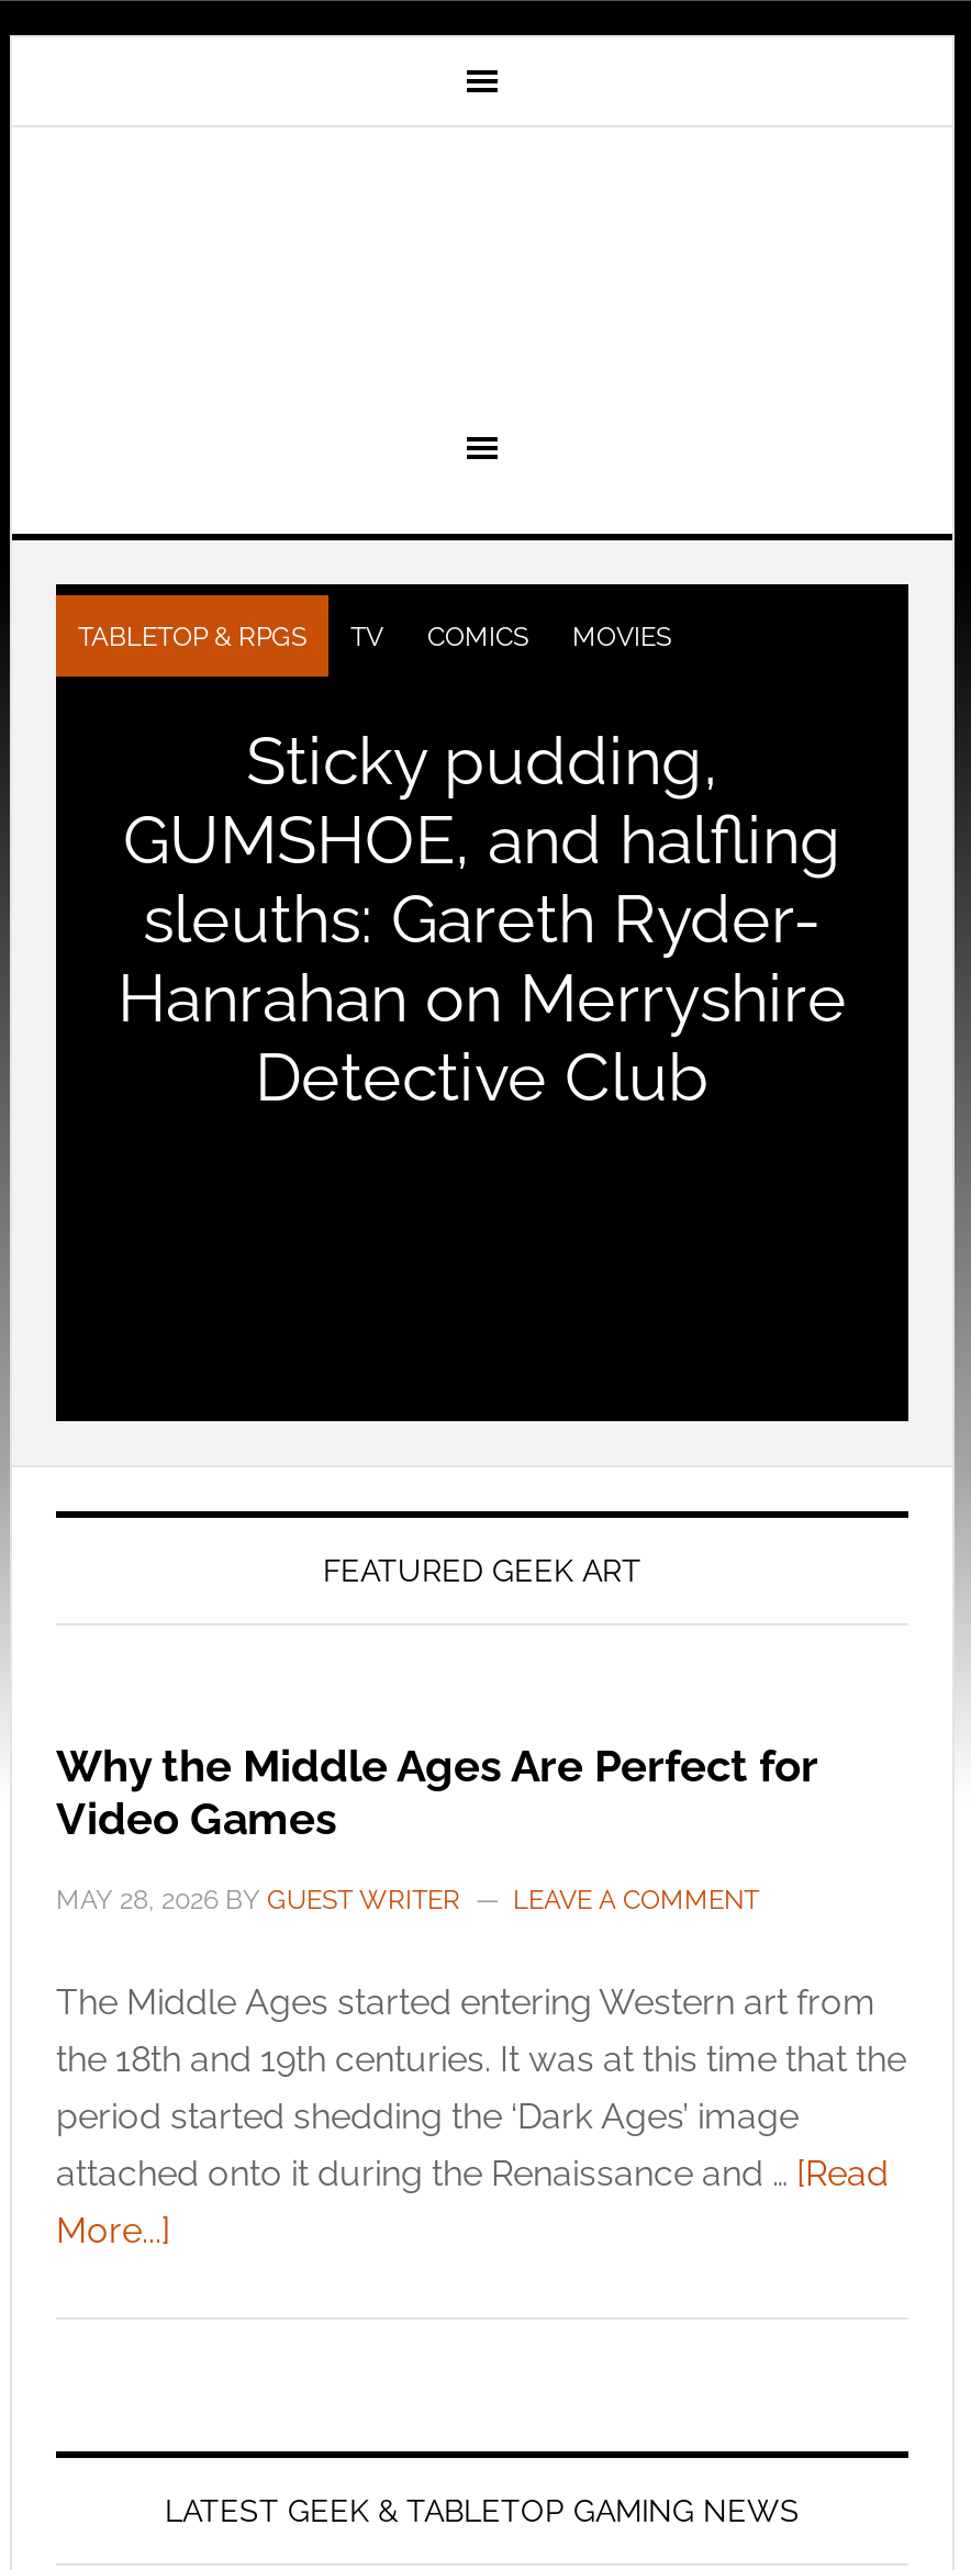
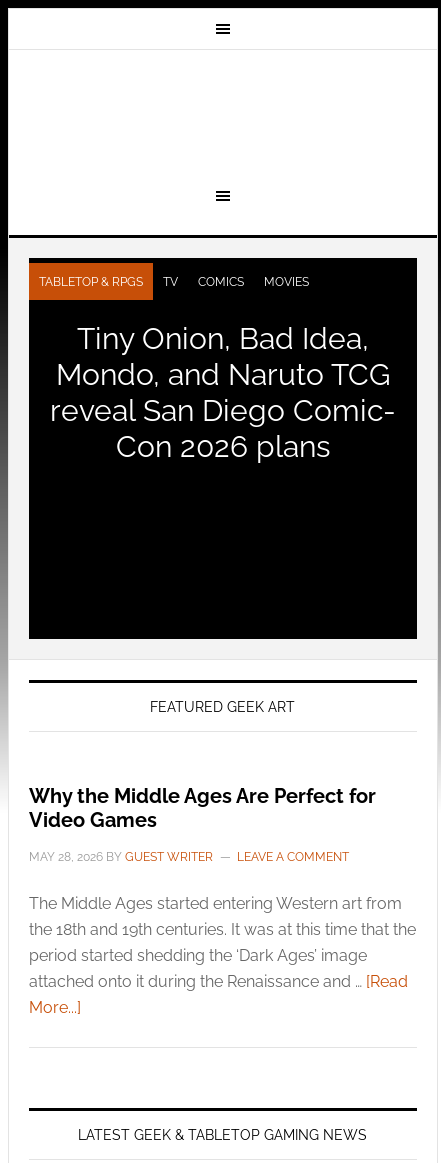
- Sticky pudding,
- GUMSHOE, and halfling
- sleuths: Gareth Ryder-
- Hanrahan on Merryshire
- Detective Club
+ Tiny Onion, Bad Idea,
+ Mondo, and Naruto TCG
+ reveal San Diego Comic-
+ Con 2026 plans
